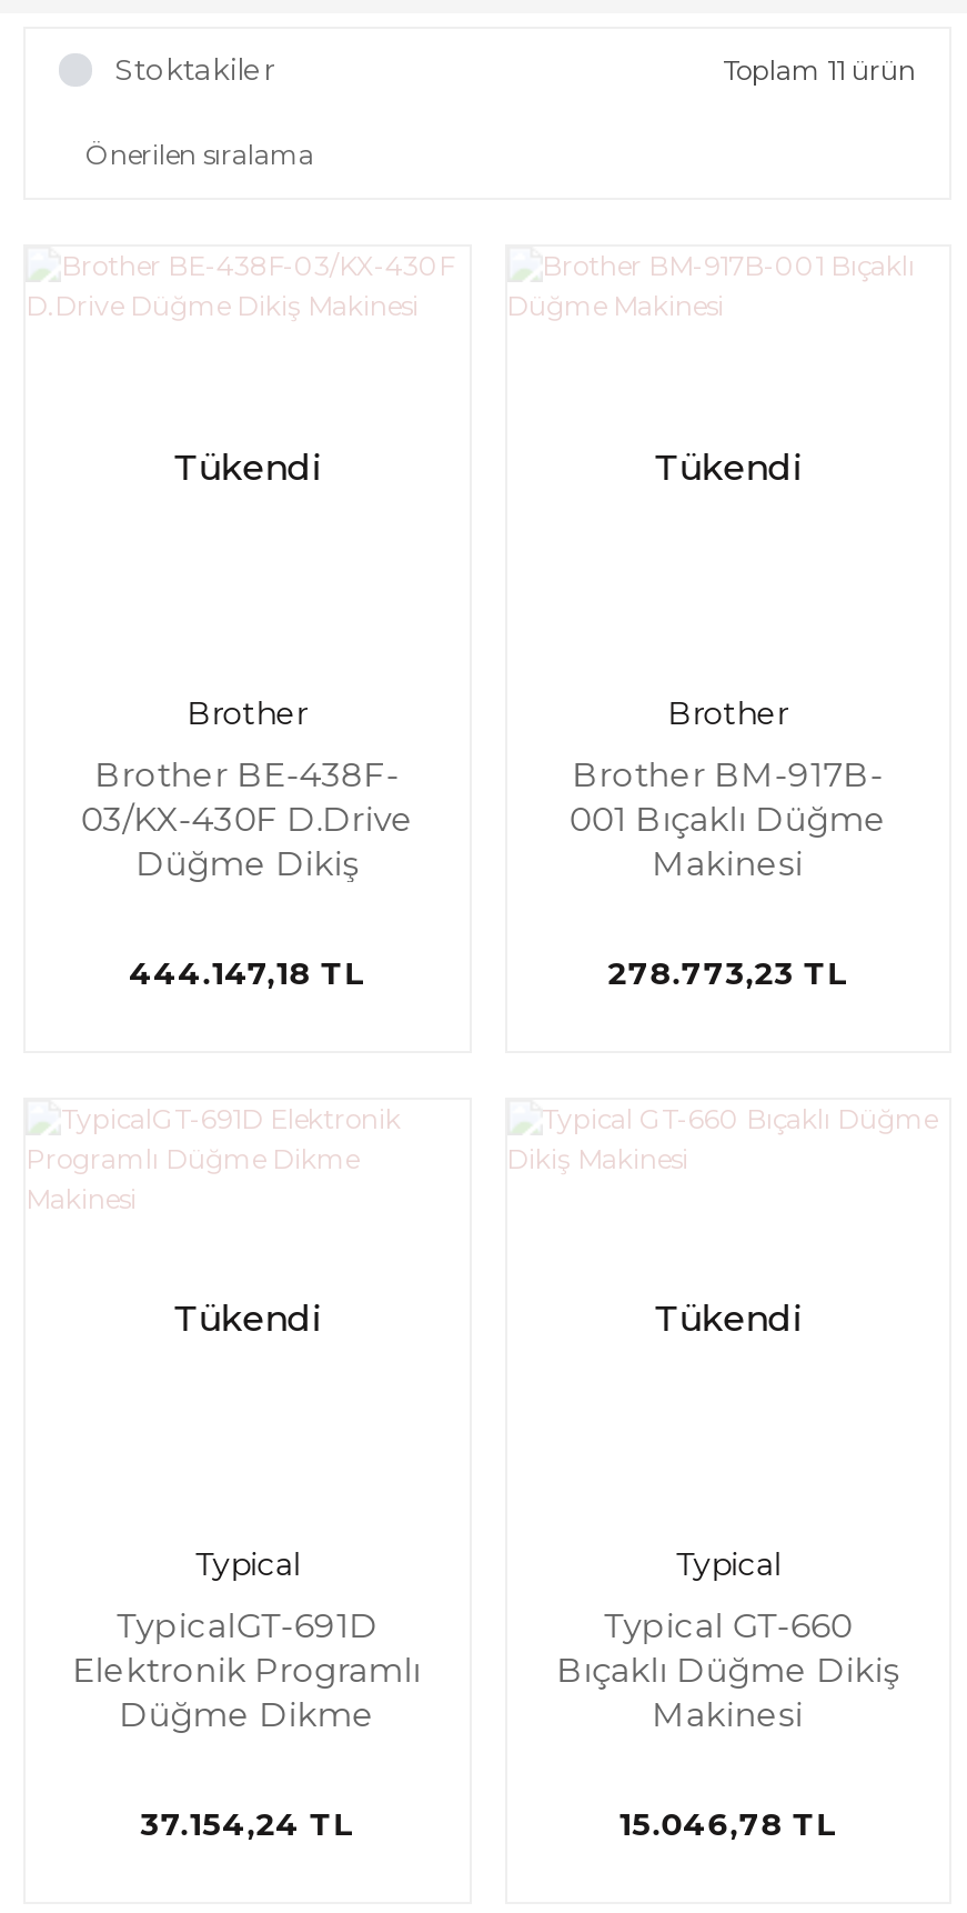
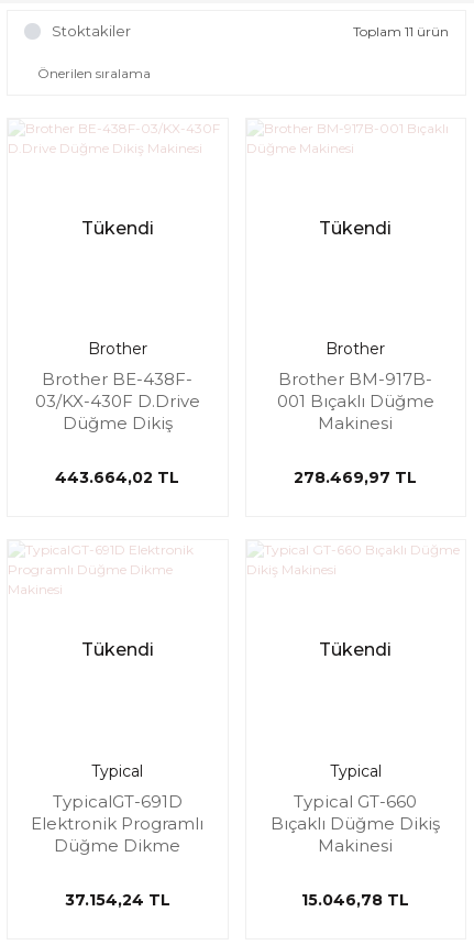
- 444.147,18 TL
+ 443.664,02 TL

- 278.773,23 TL
+ 278.469,97 TL
